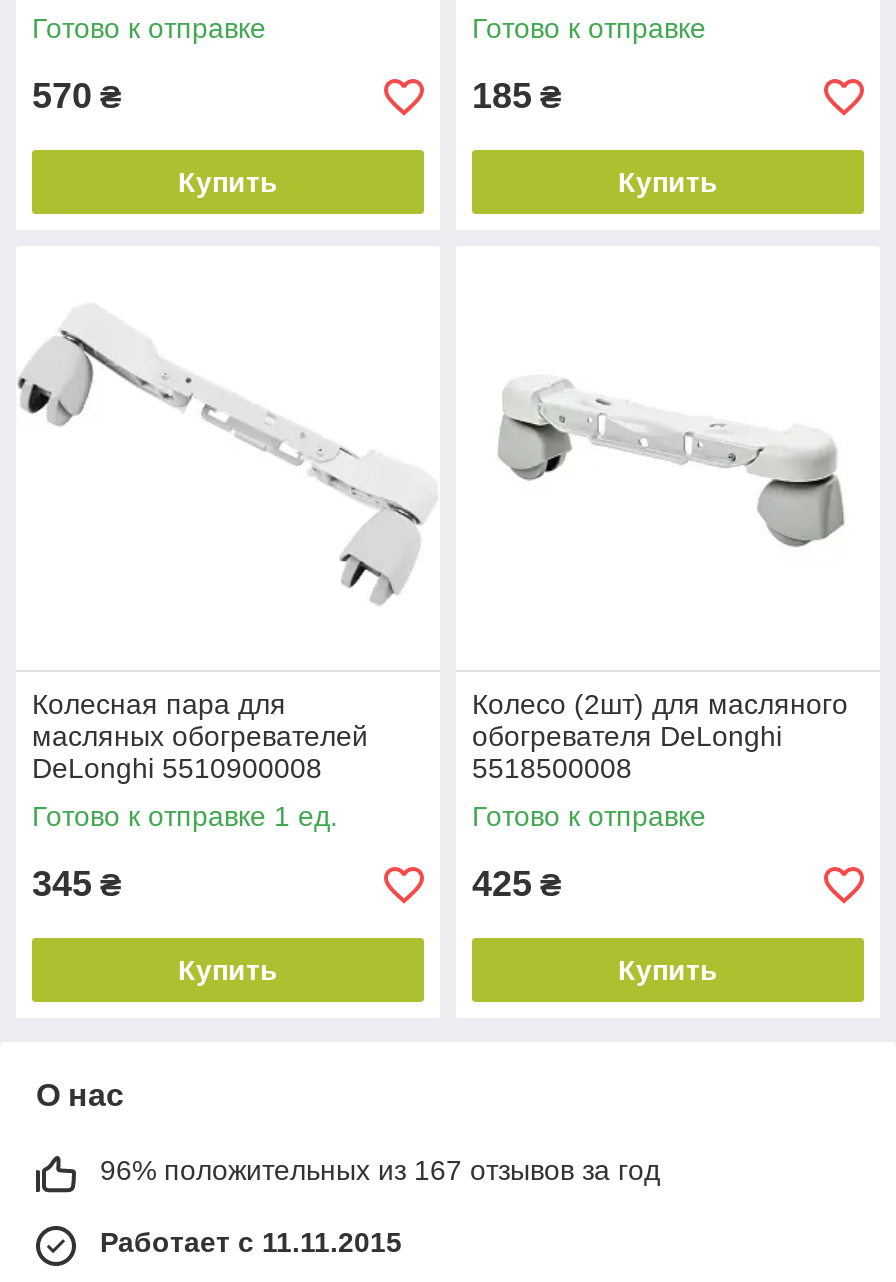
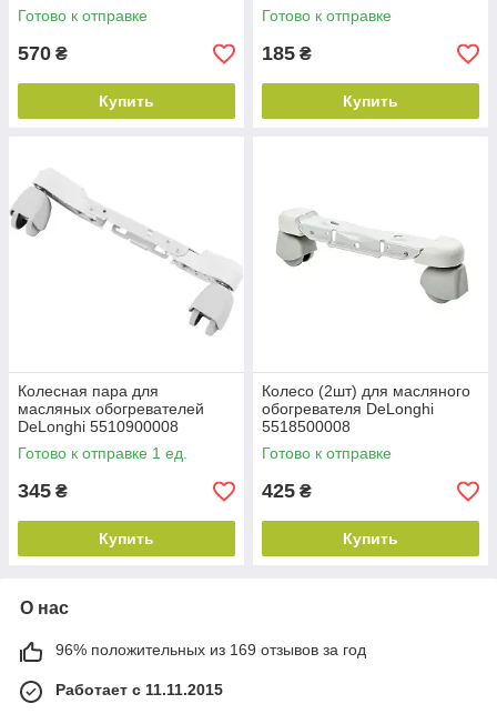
- 96% положительных из 167 отзывов за год
+ 96% положительных из 169 отзывов за год
